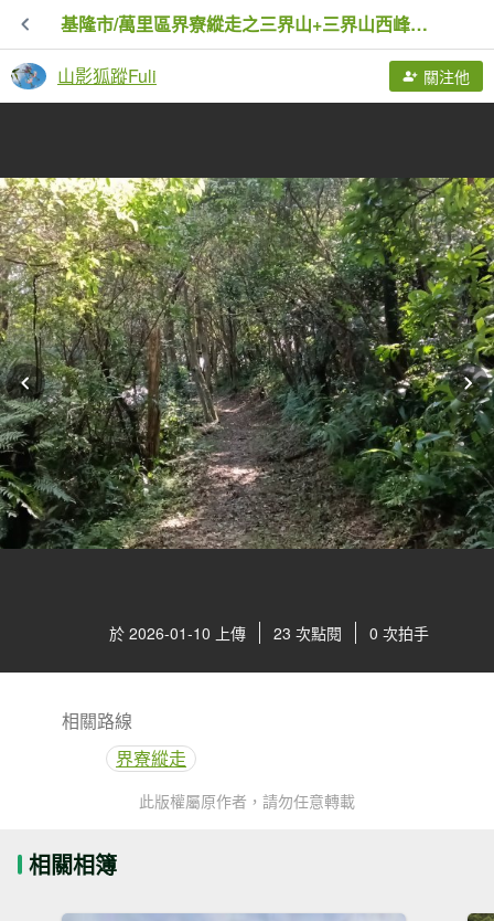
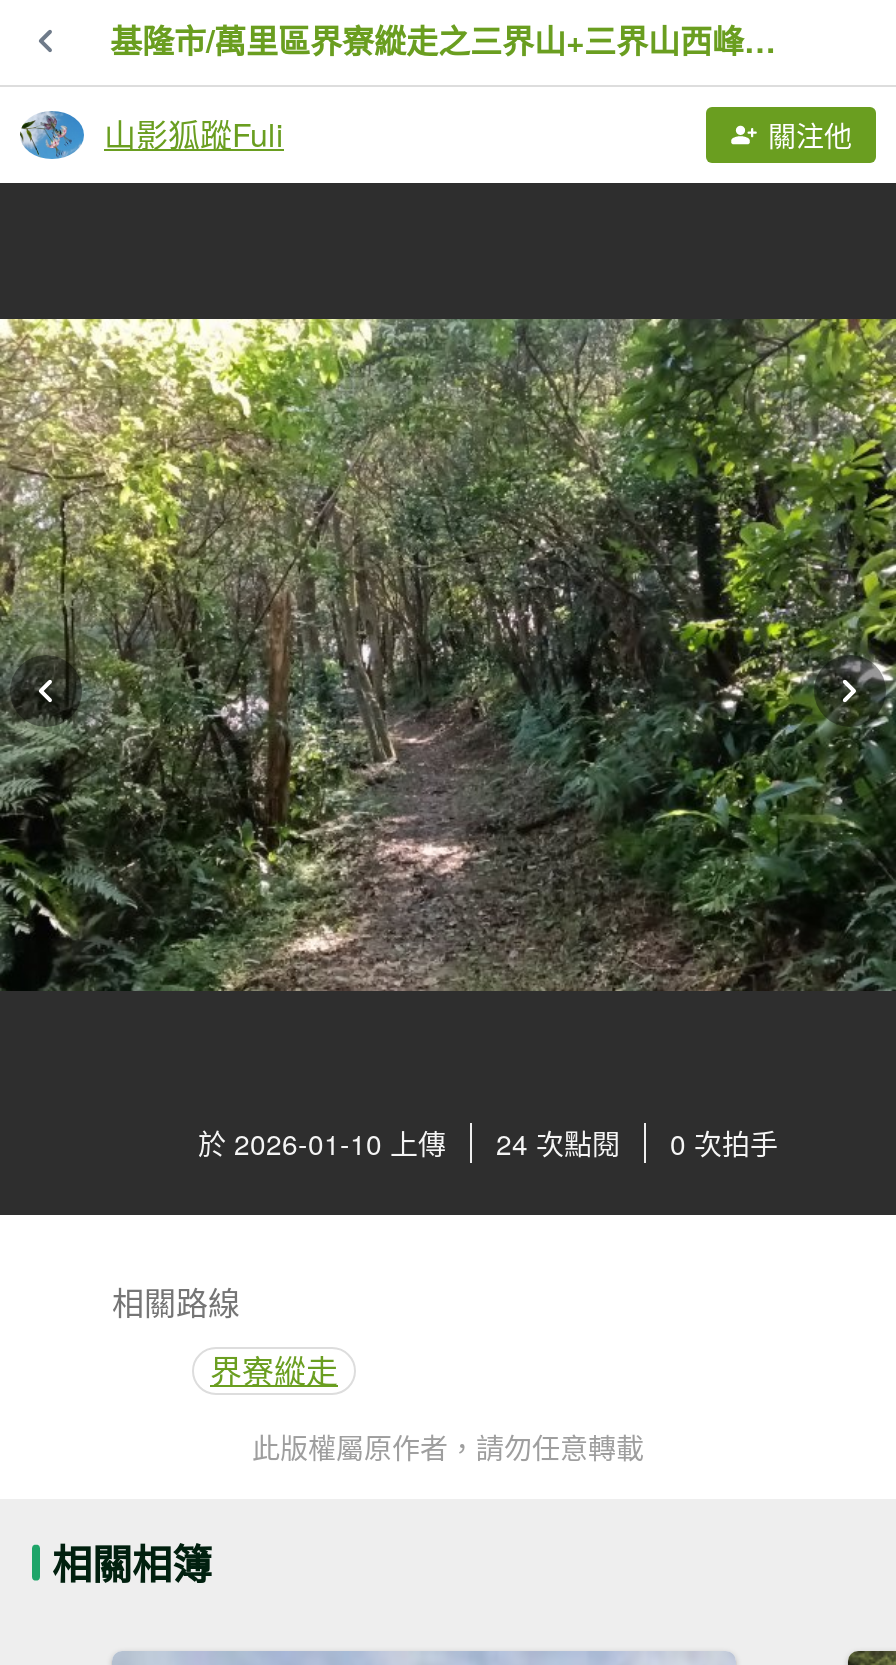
- 於 2026-01-10 上傳 23 次點閱 0 次拍手
+ 於 2026-01-10 上傳 24 次點閱 0 次拍手
